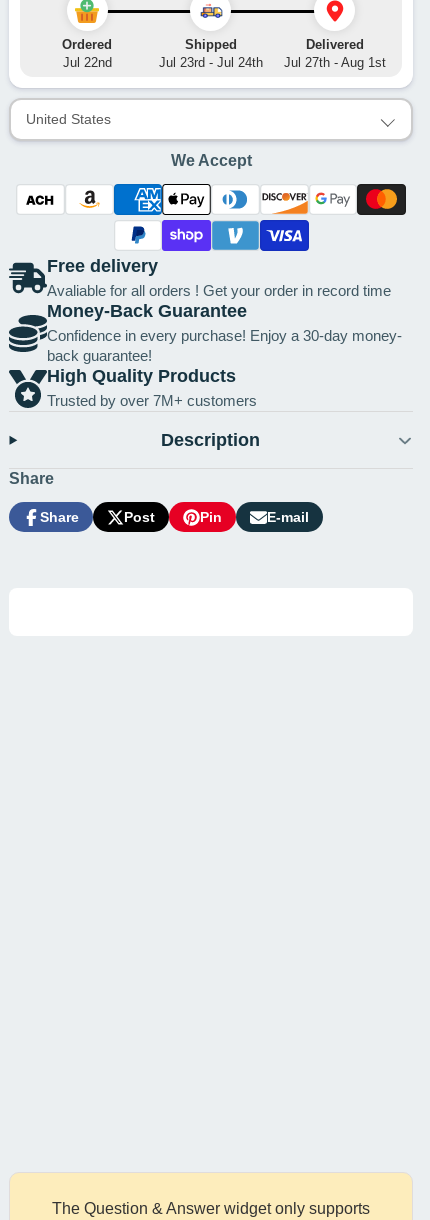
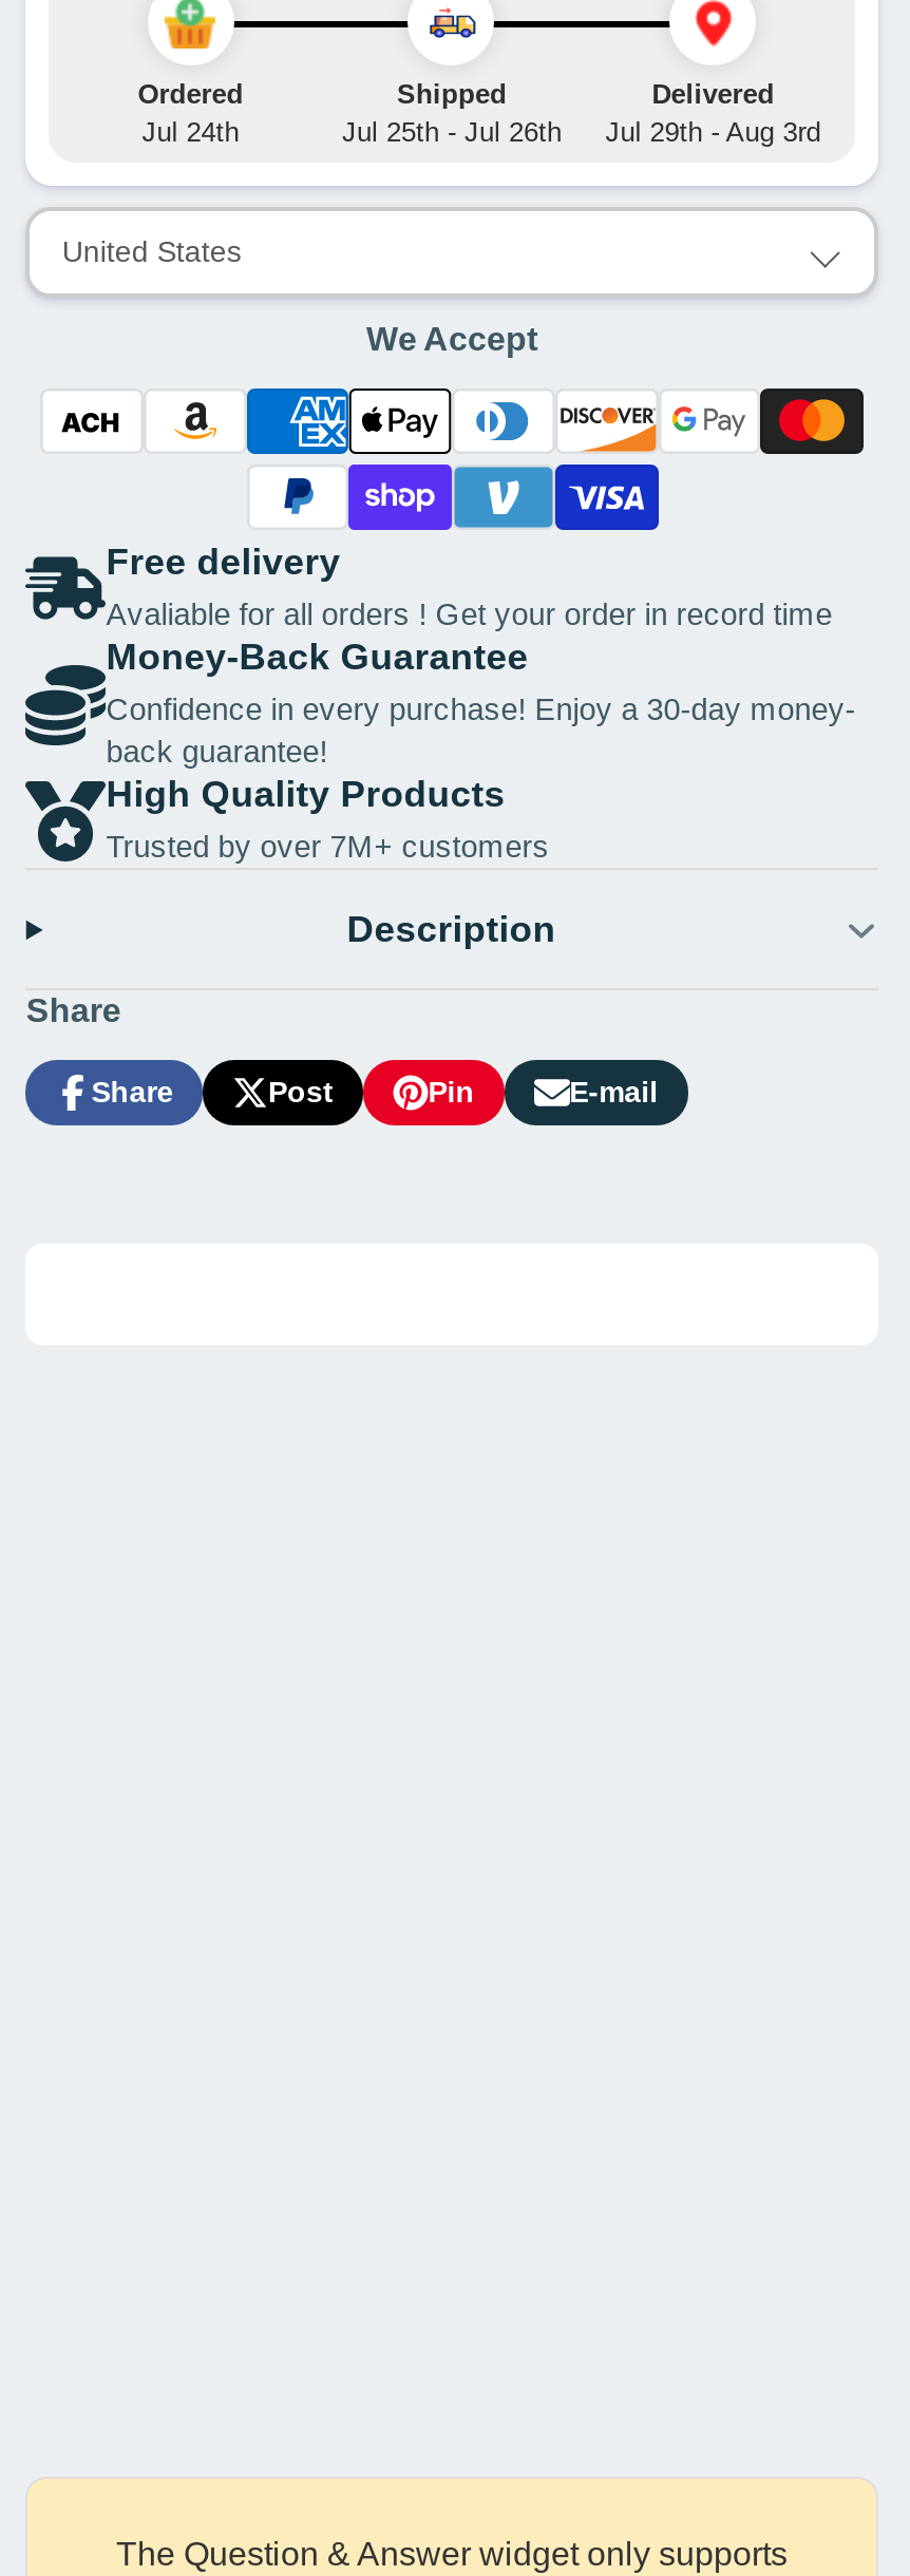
- Jul 22nd
+ Jul 24th

- Jul 23rd - Jul 24th
+ Jul 25th - Jul 26th

- Jul 27th - Aug 1st
+ Jul 29th - Aug 3rd
